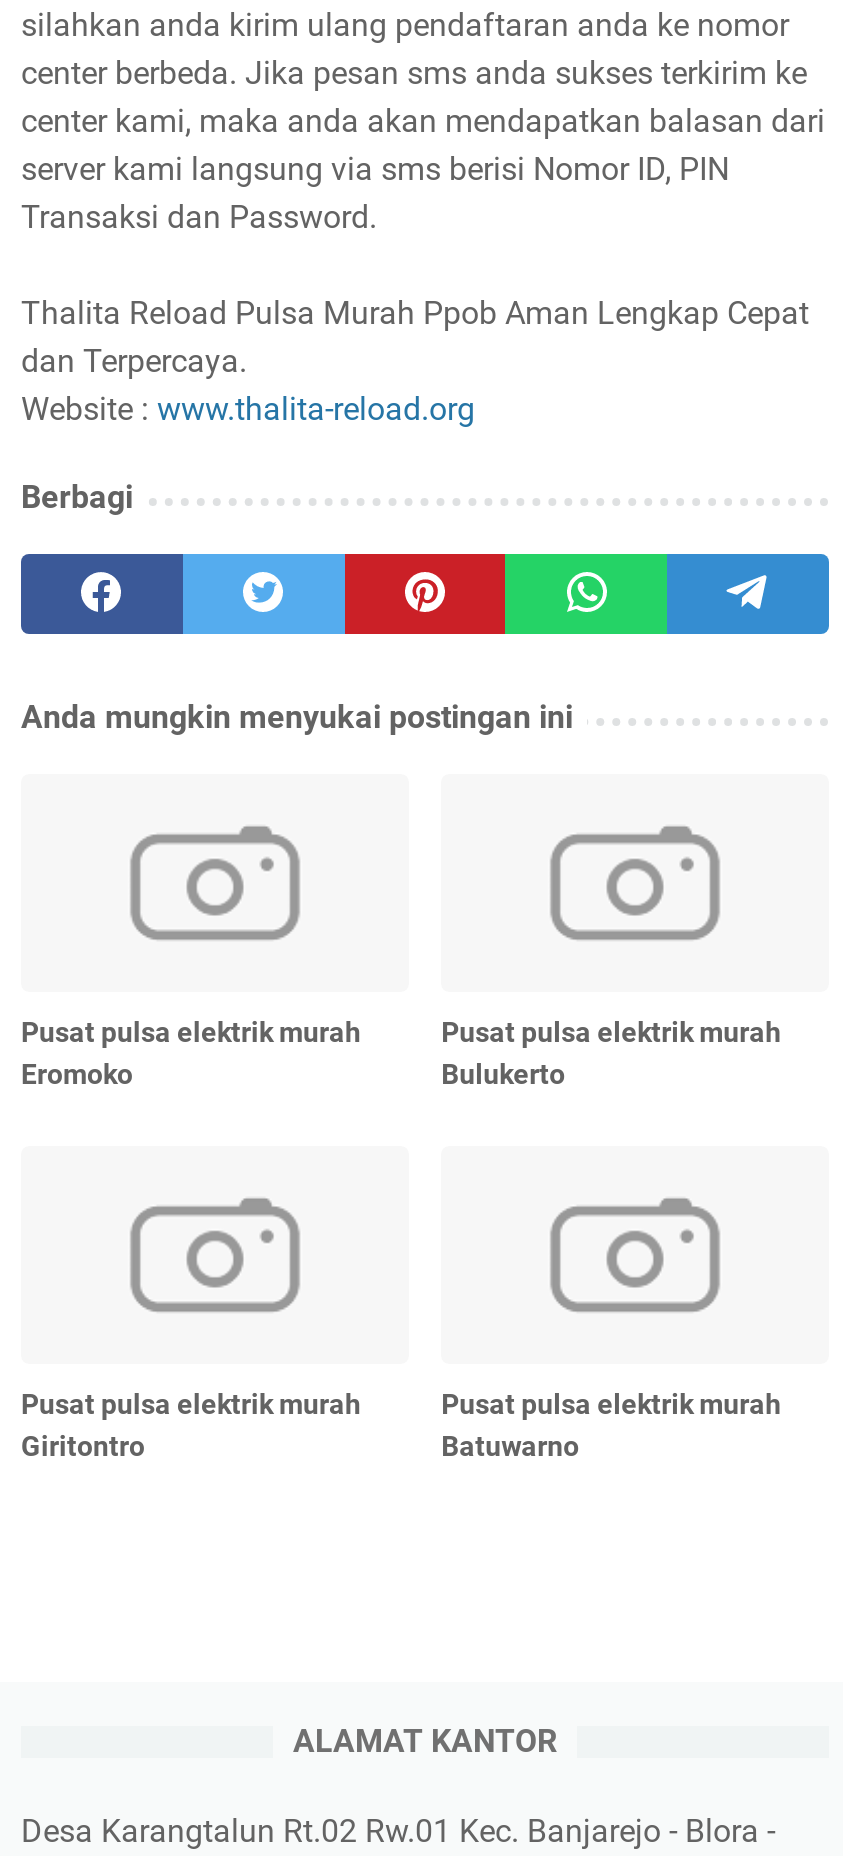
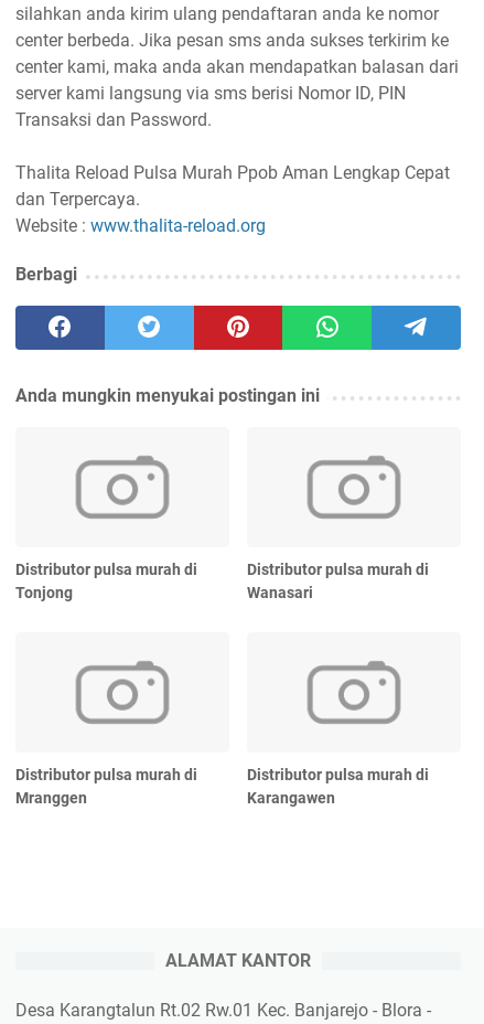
- Pusat pulsa elektrik murah
- Eromoko
+ Distributor pulsa murah di
+ Tonjong

- Pusat pulsa elektrik murah
- Bulukerto
+ Distributor pulsa murah di
+ Wanasari

- Pusat pulsa elektrik murah
- Giritontro
+ Distributor pulsa murah di
+ Mranggen

- Pusat pulsa elektrik murah
- Batuwarno
+ Distributor pulsa murah di
+ Karangawen
